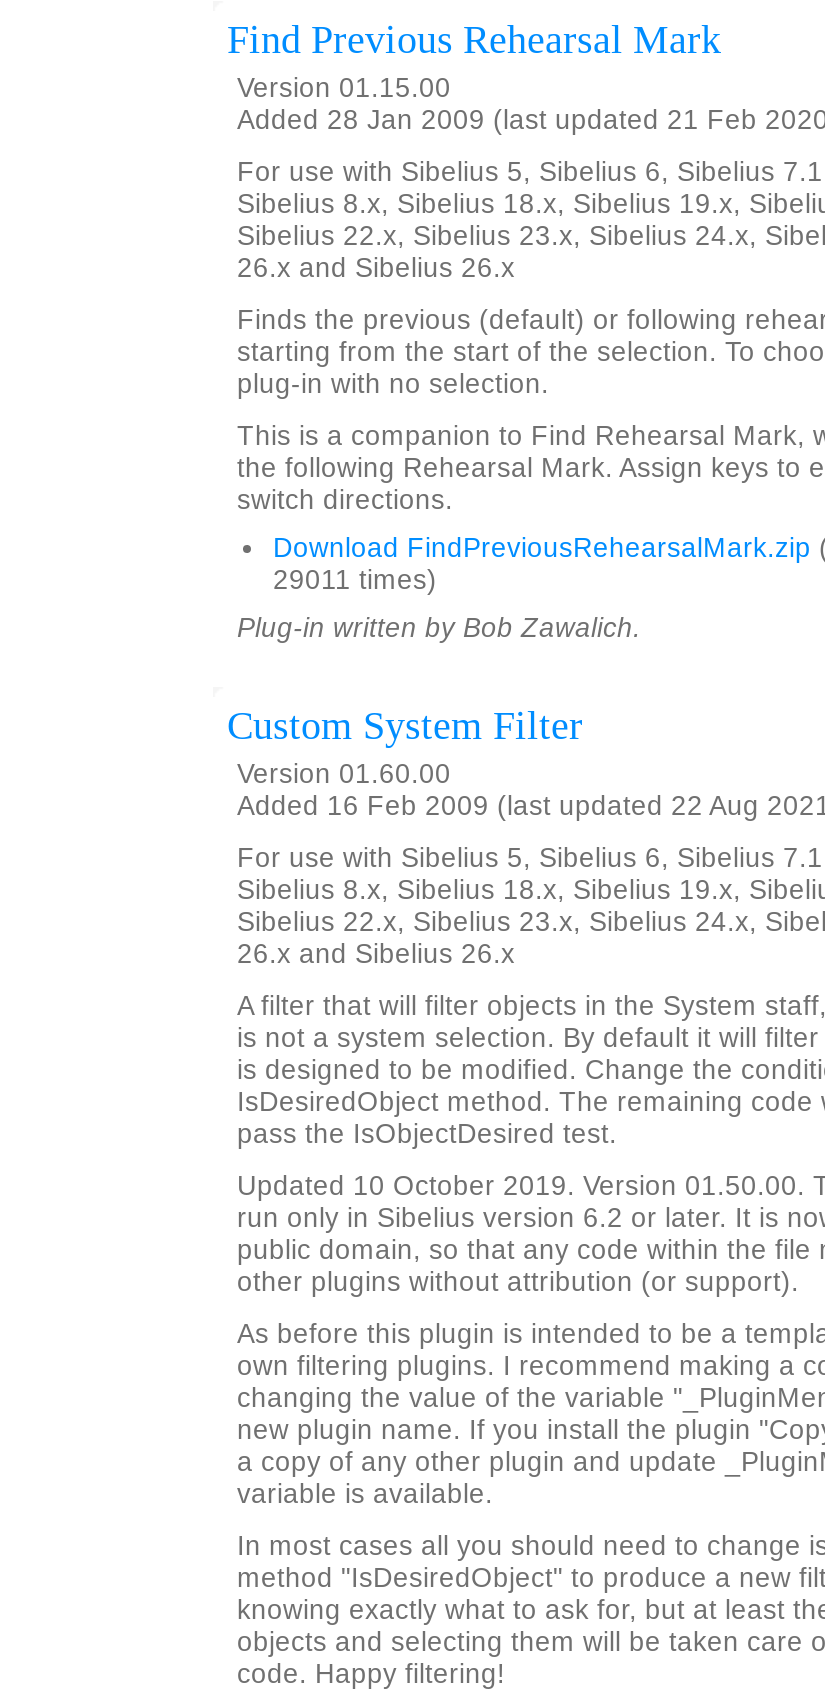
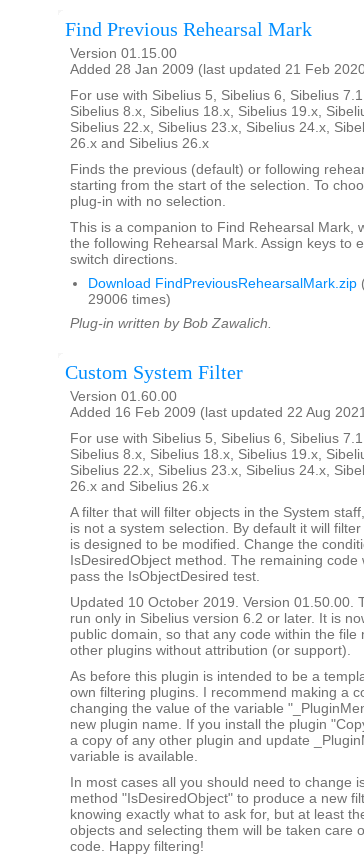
- 29011 times)
+ 29006 times)
